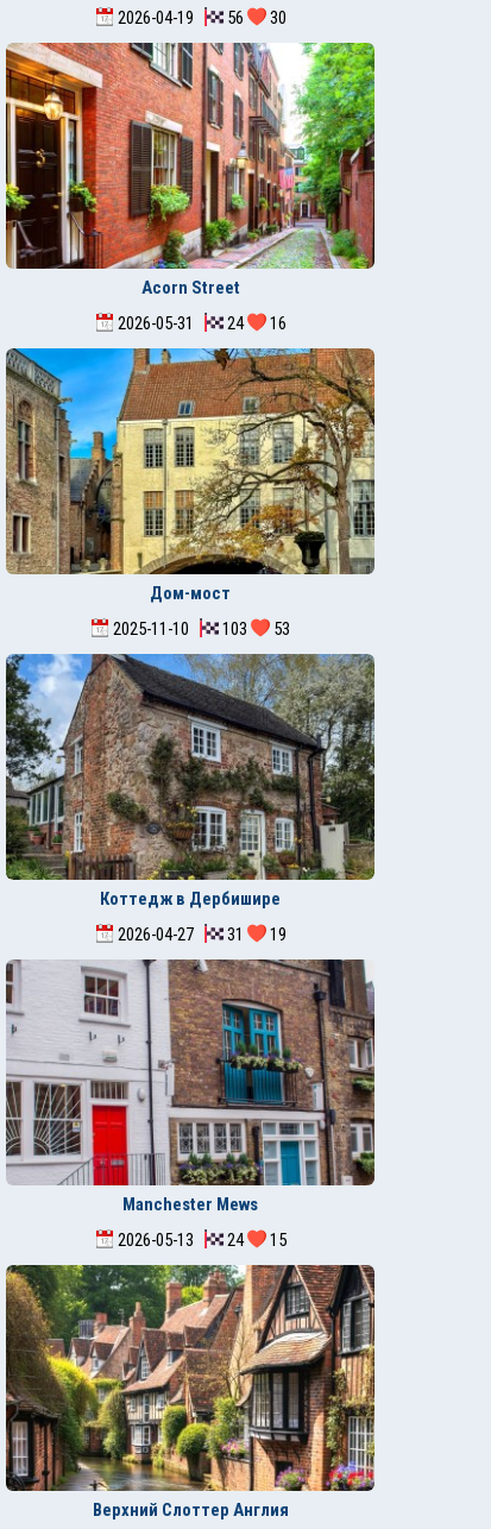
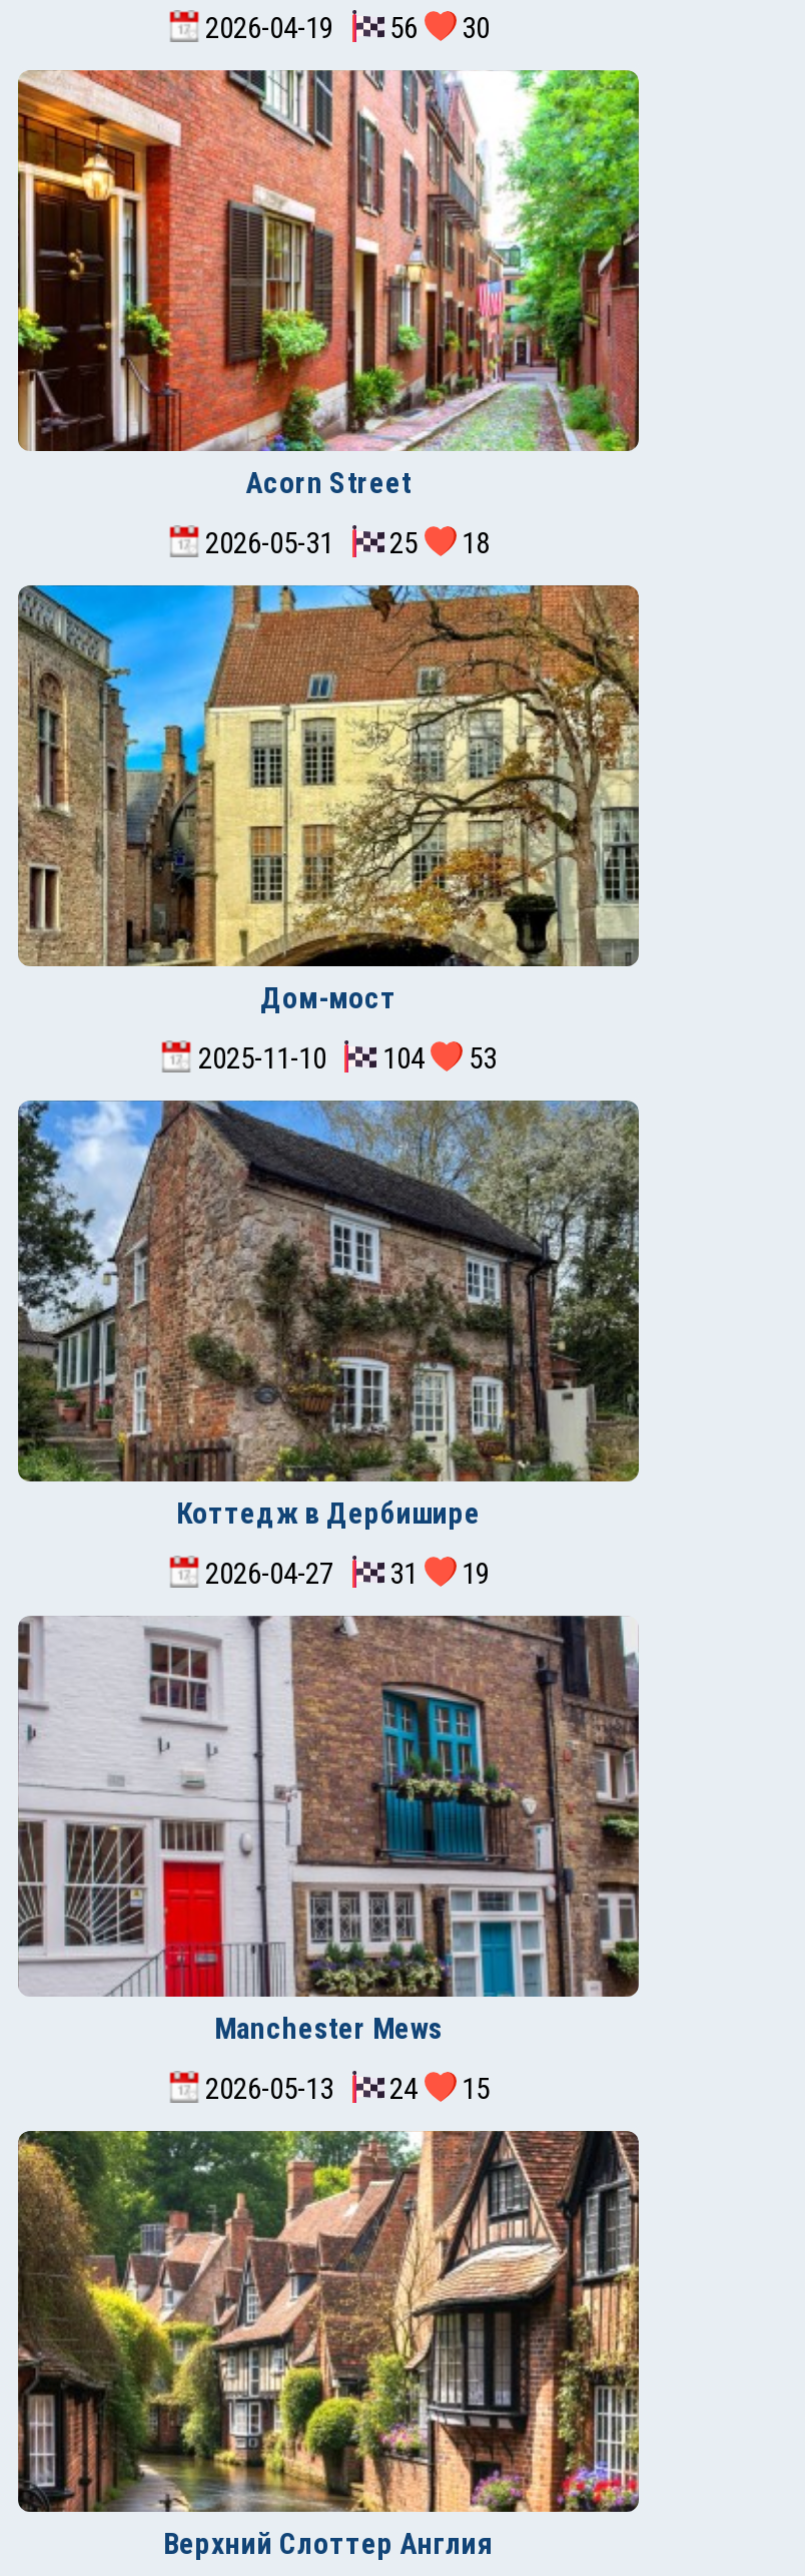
- 24
+ 25

- 16
+ 18

- 2025-11-10 103 53
+ 2025-11-10 104 53
